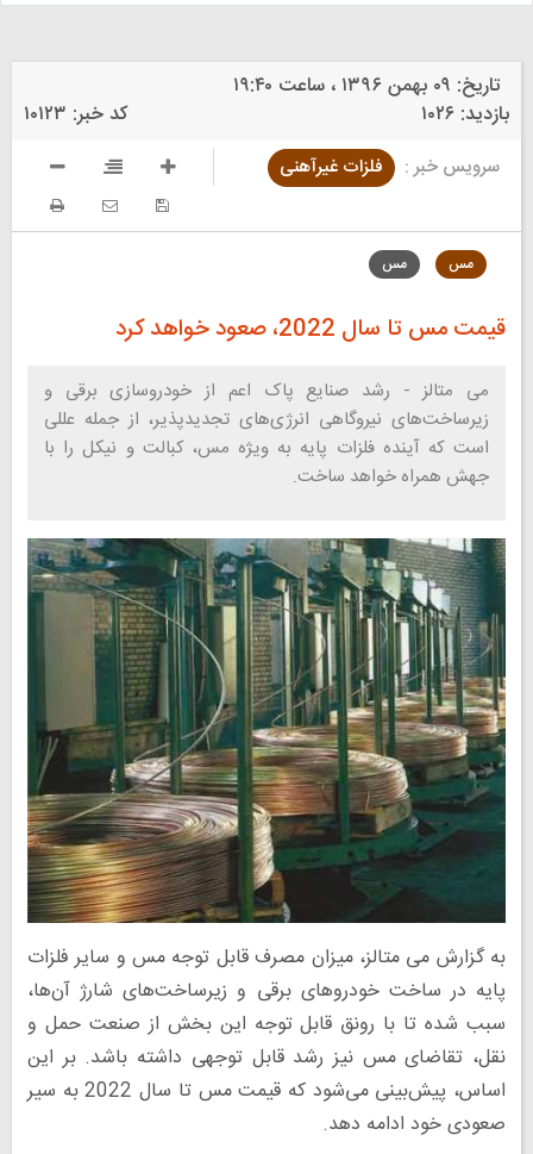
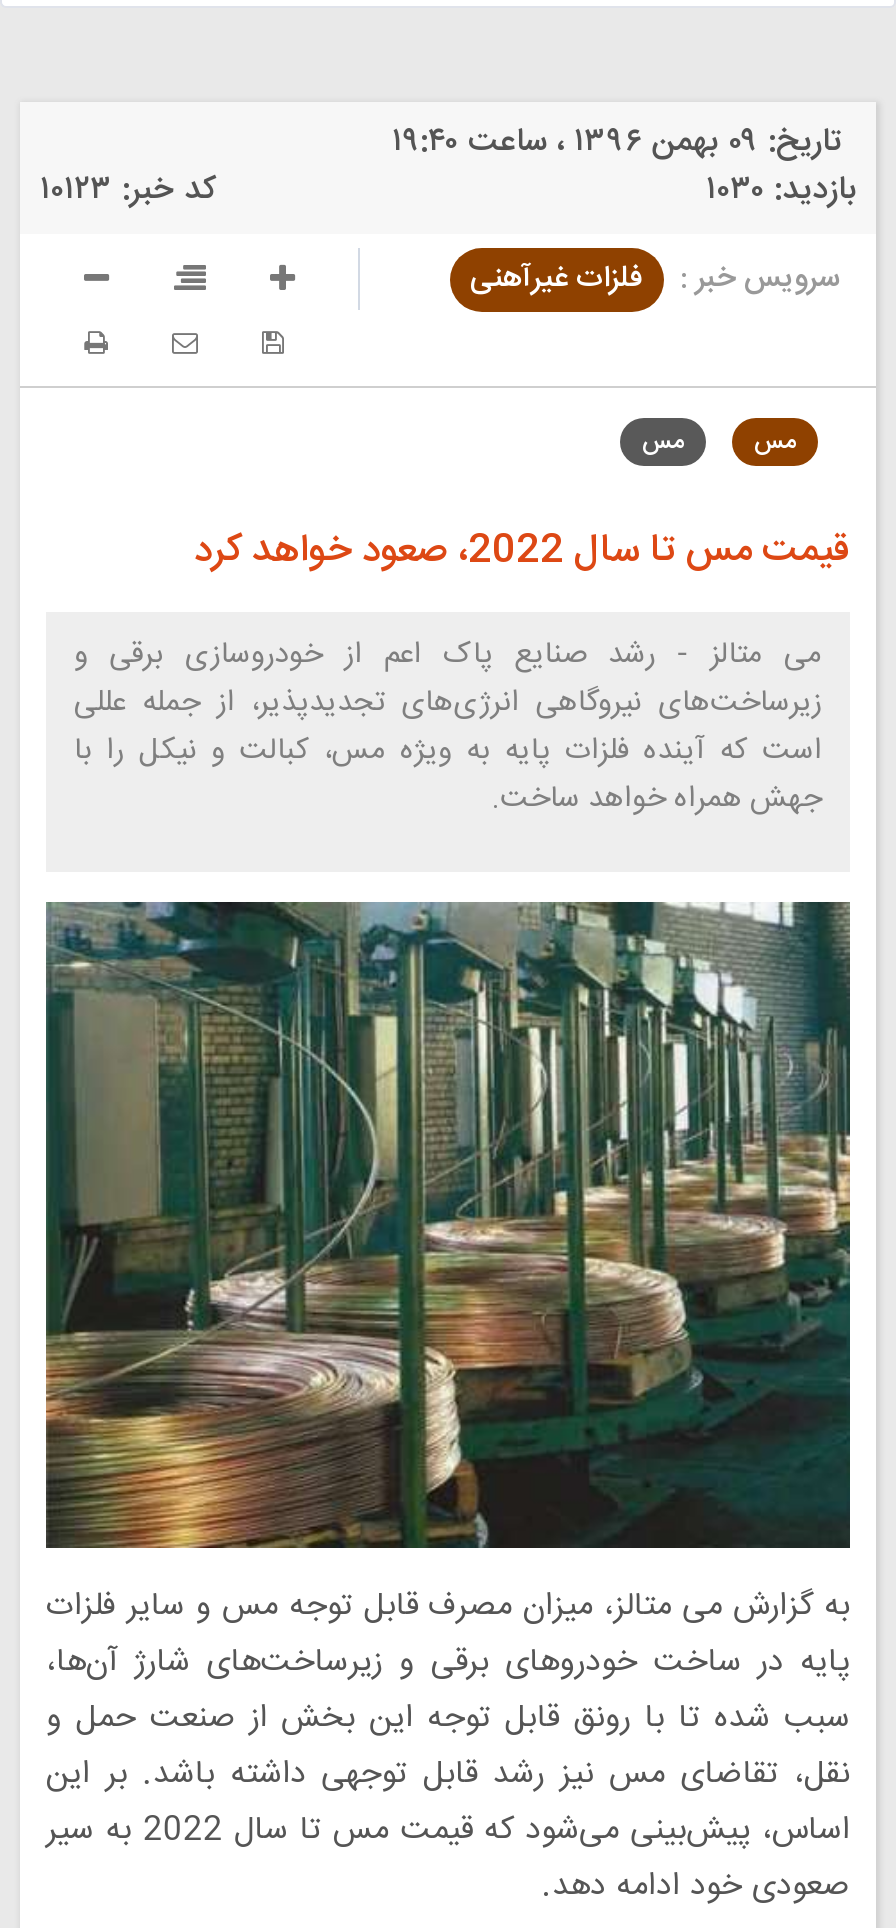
- بازدید: ۱۰۲۶
+ بازدید: ۱۰۳۰
